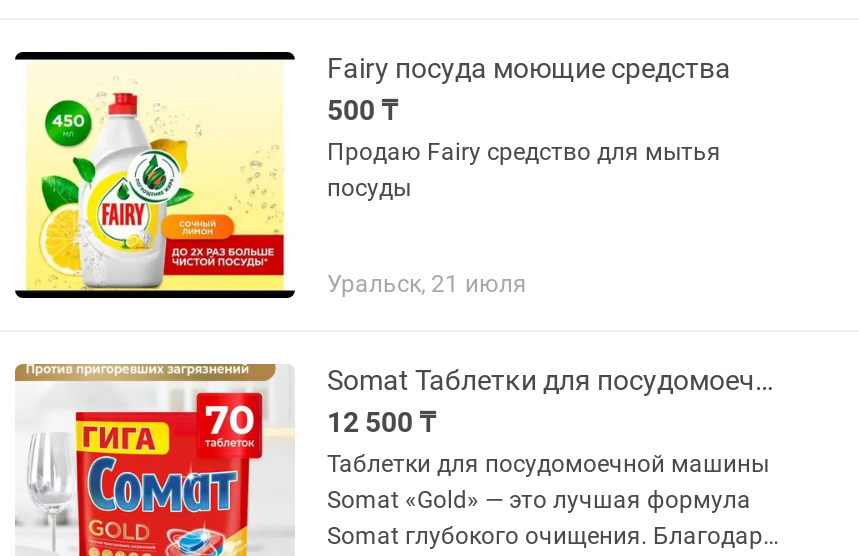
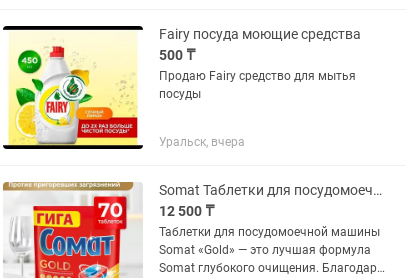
- Уральск, 21 июля
+ Уральск, вчера
